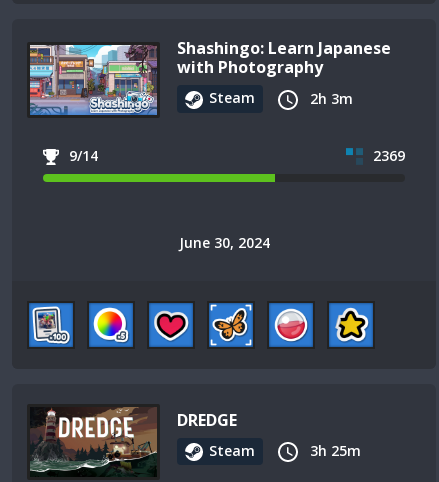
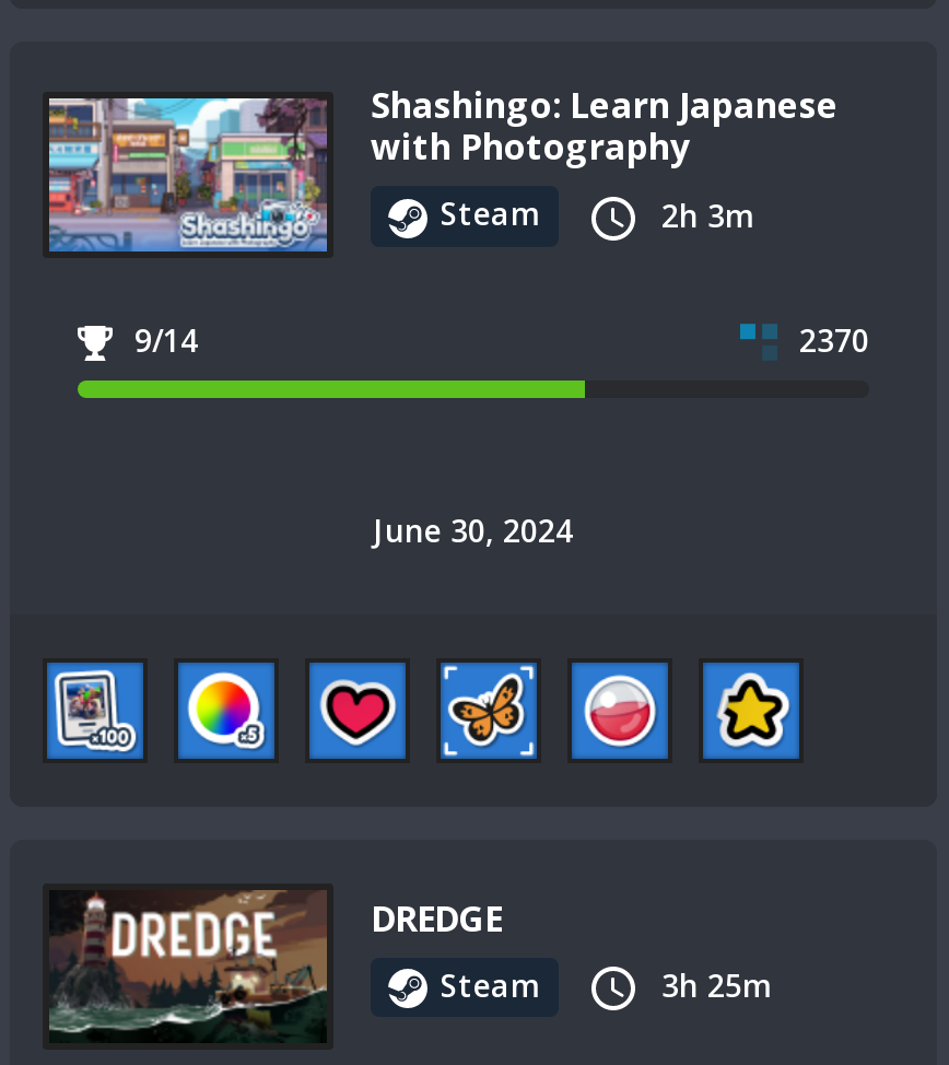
- 2369
+ 2370
